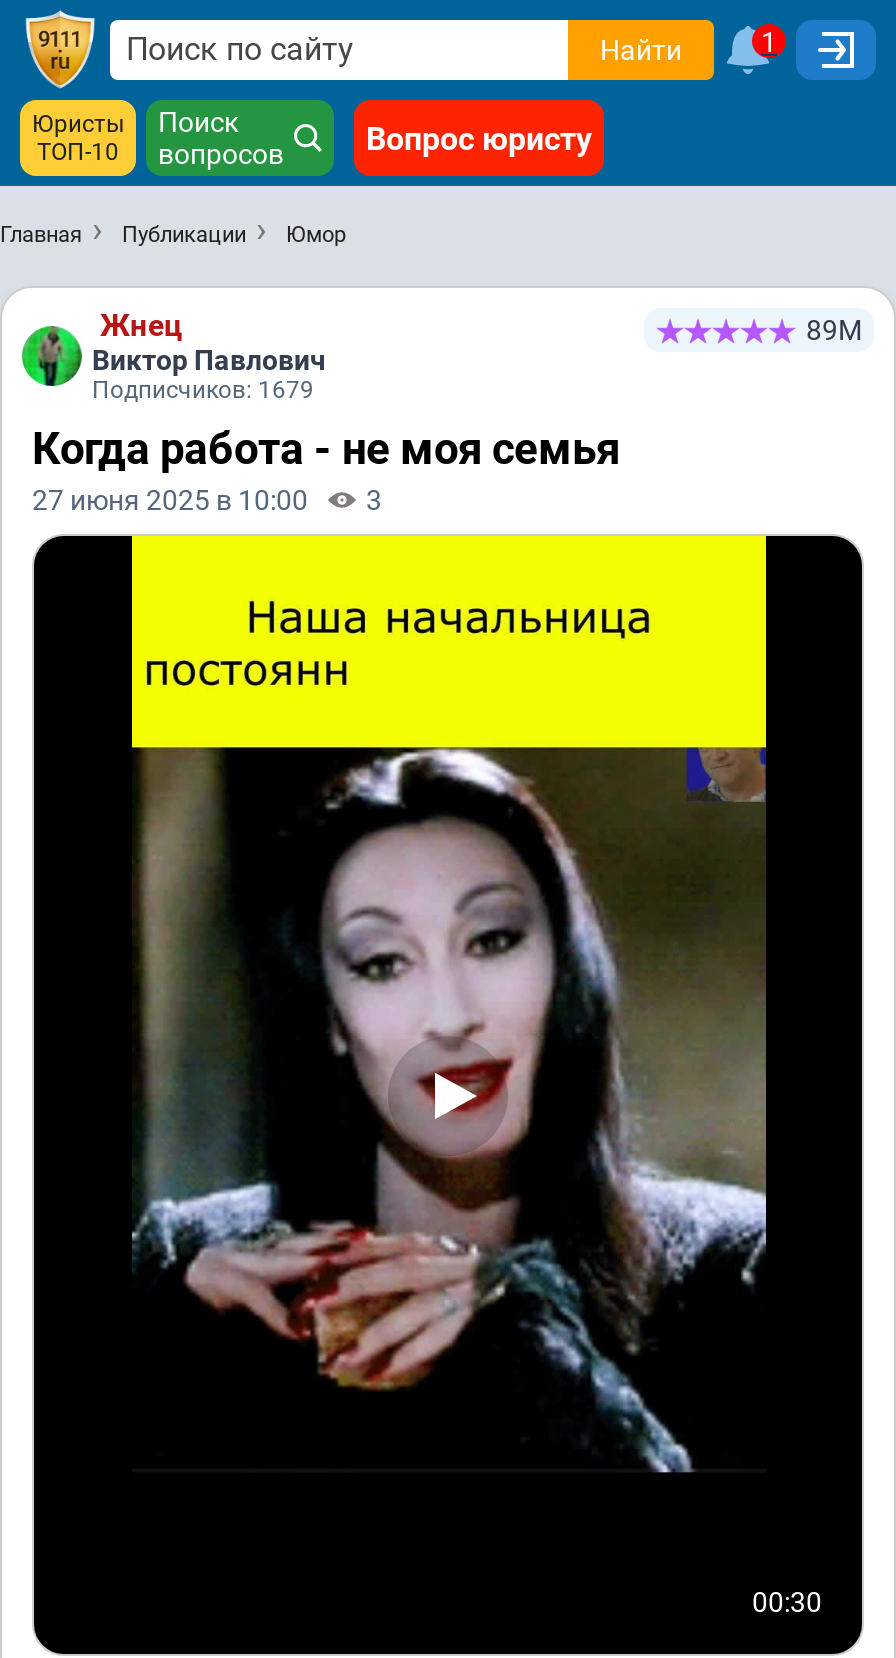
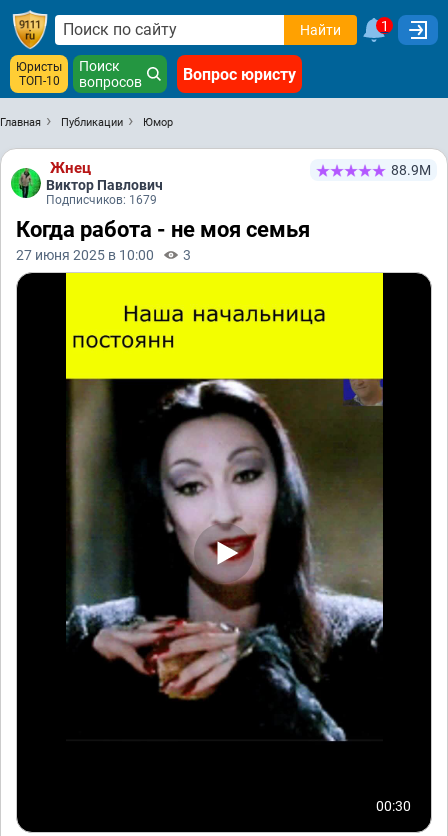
- 89М
+ 88.9М
